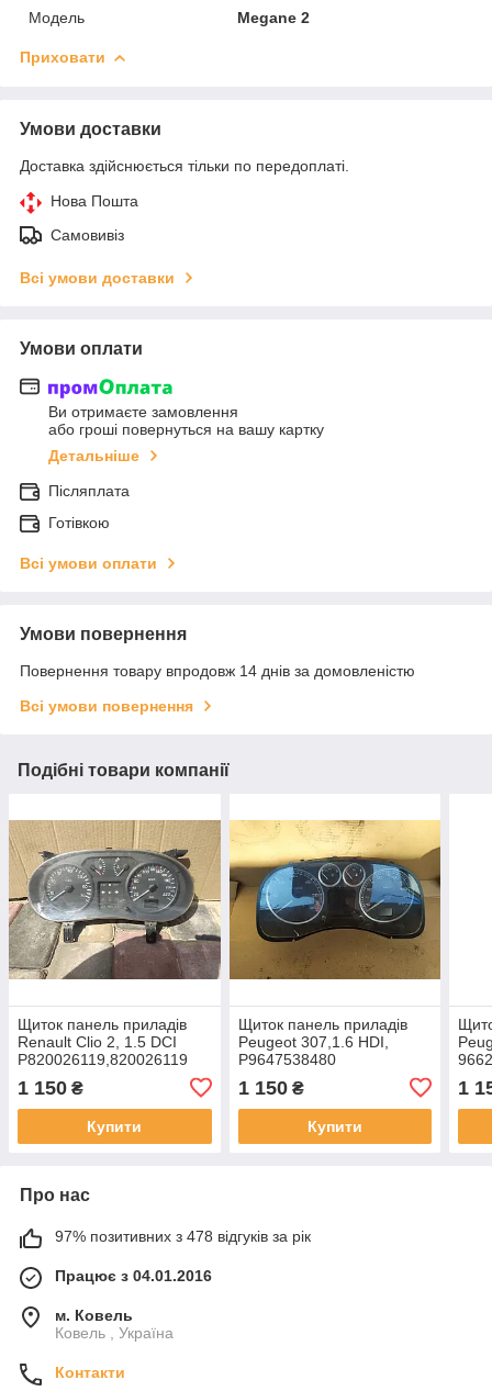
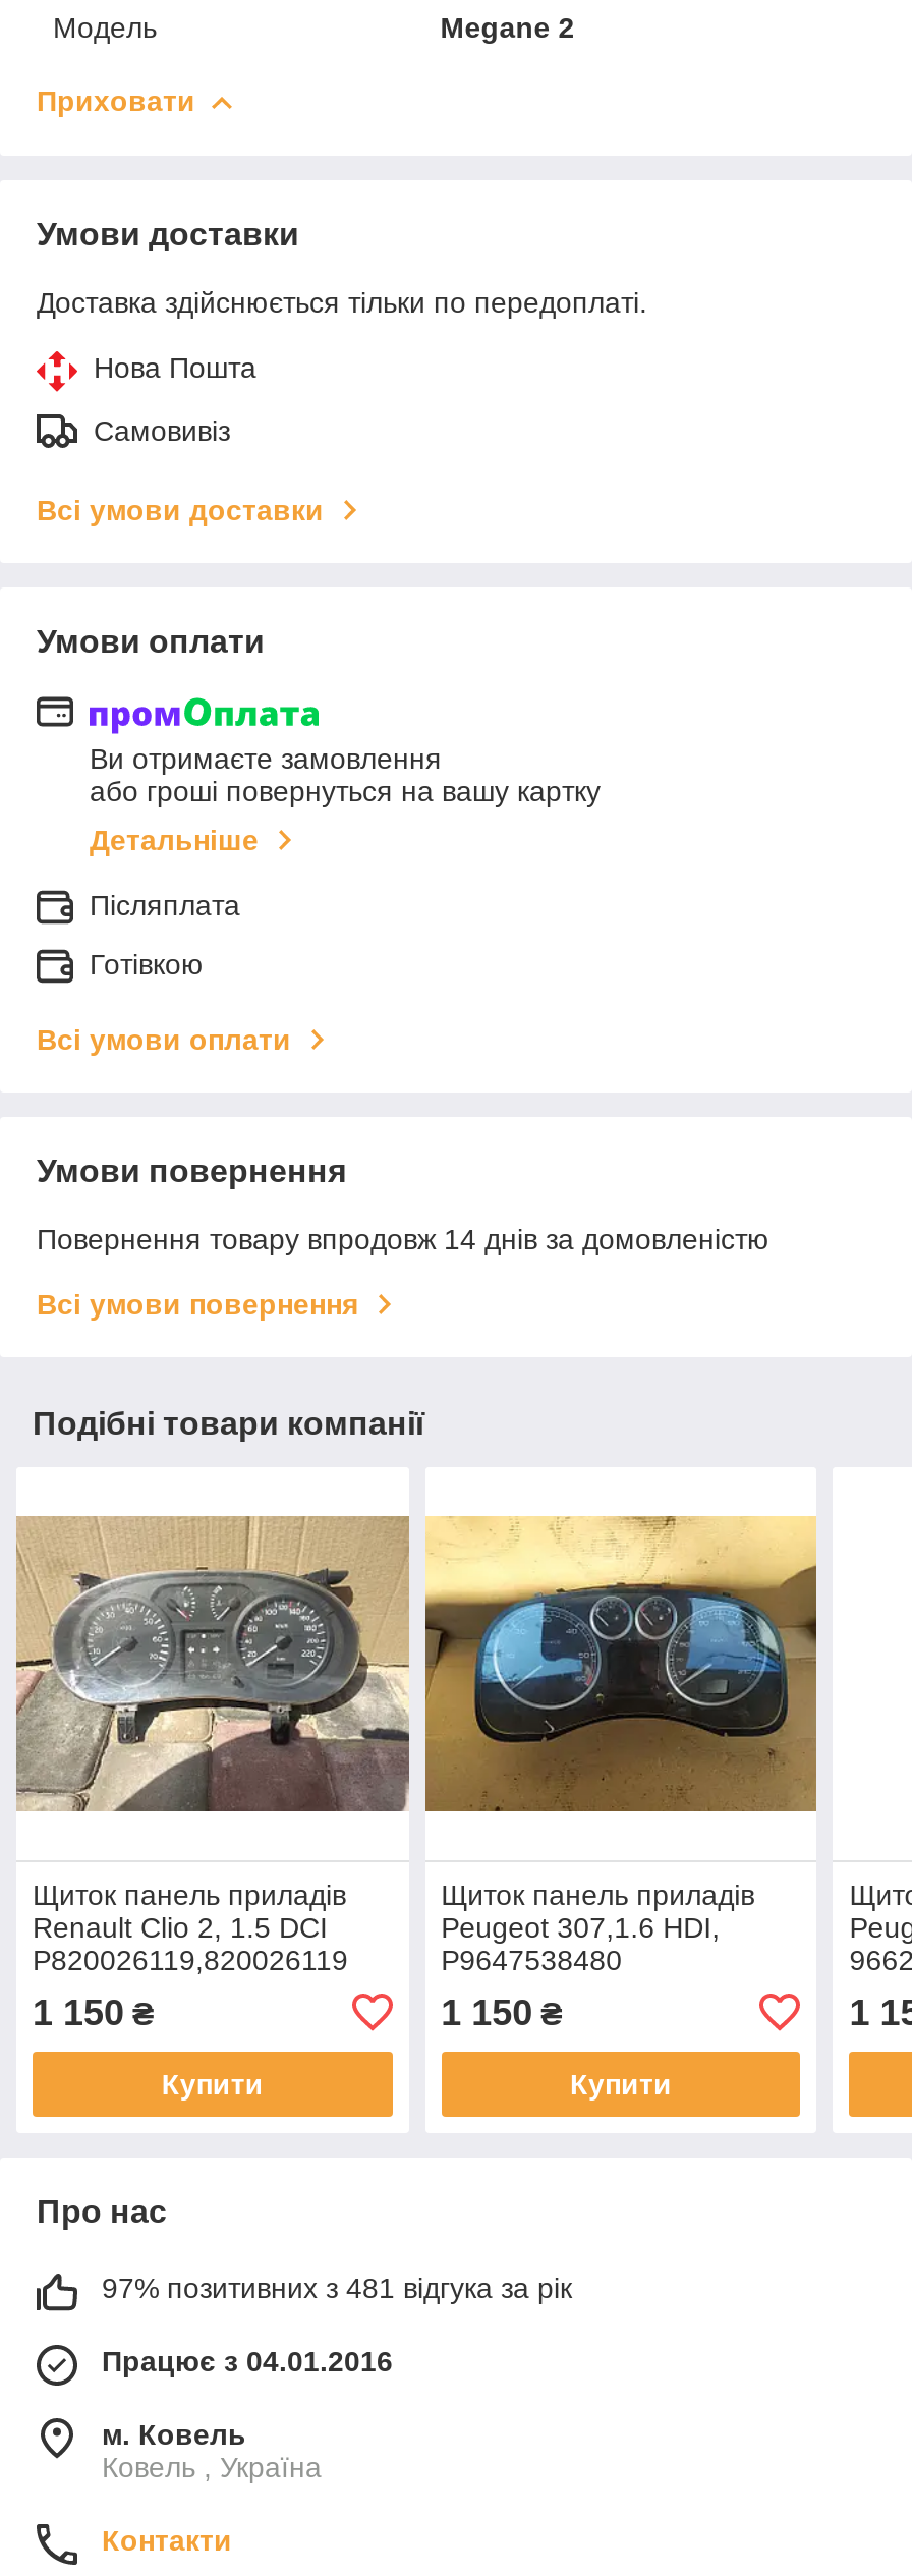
- 97% позитивних з 478 відгуків за рік
+ 97% позитивних з 481 відгука за рік
